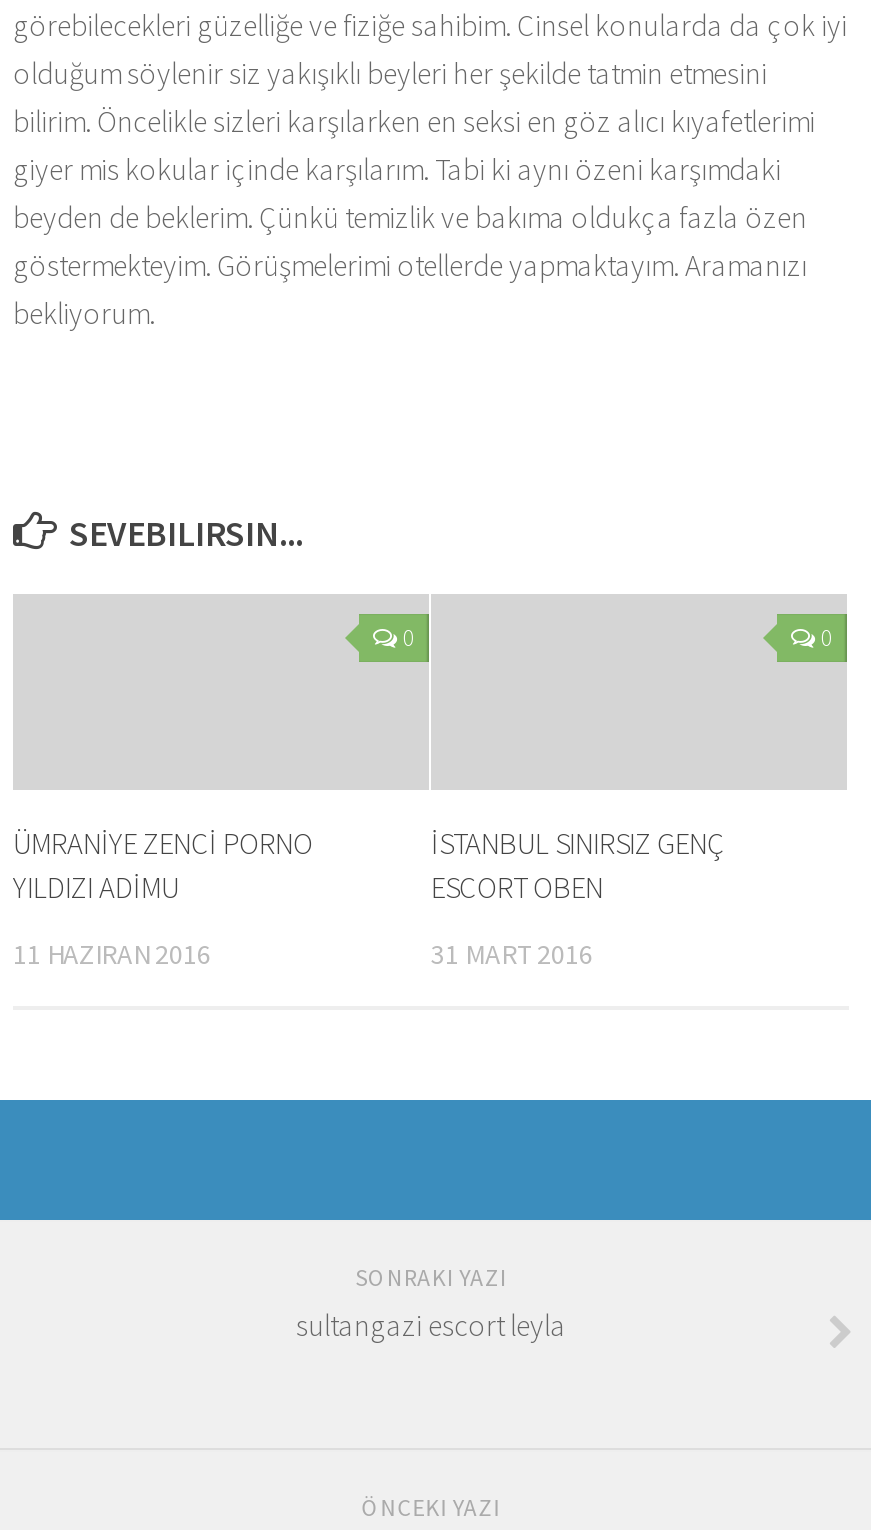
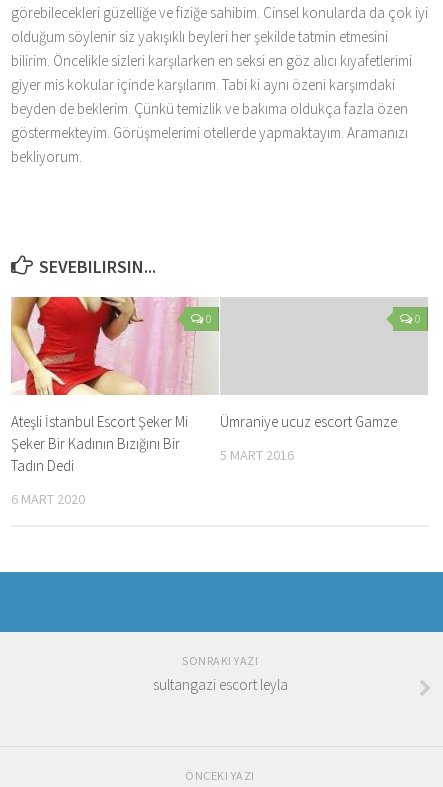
+ [image]

- ÜMRANİYE ZENCİ PORNO
- YILDIZI ADİMU
+ Ateşli İstanbul Escort Şeker Mi
+ Şeker Bir Kadının Bızığını Bir
+ Tadın Dedi

- İSTANBUL SINIRSIZ GENÇ
- ESCORT OBEN
+ Ümraniye ucuz escort Gamze

- 11 HAZIRAN 2016
+ 6 MART 2020

- 31 MART 2016
+ 5 MART 2016
